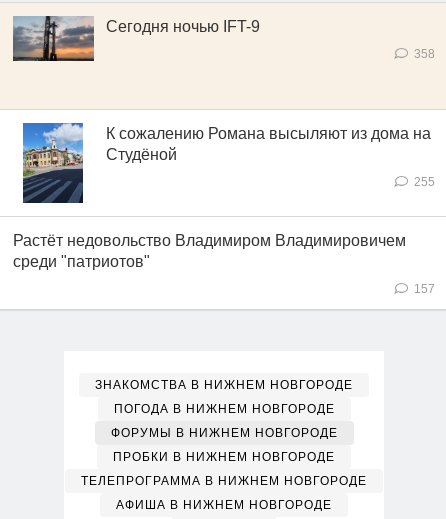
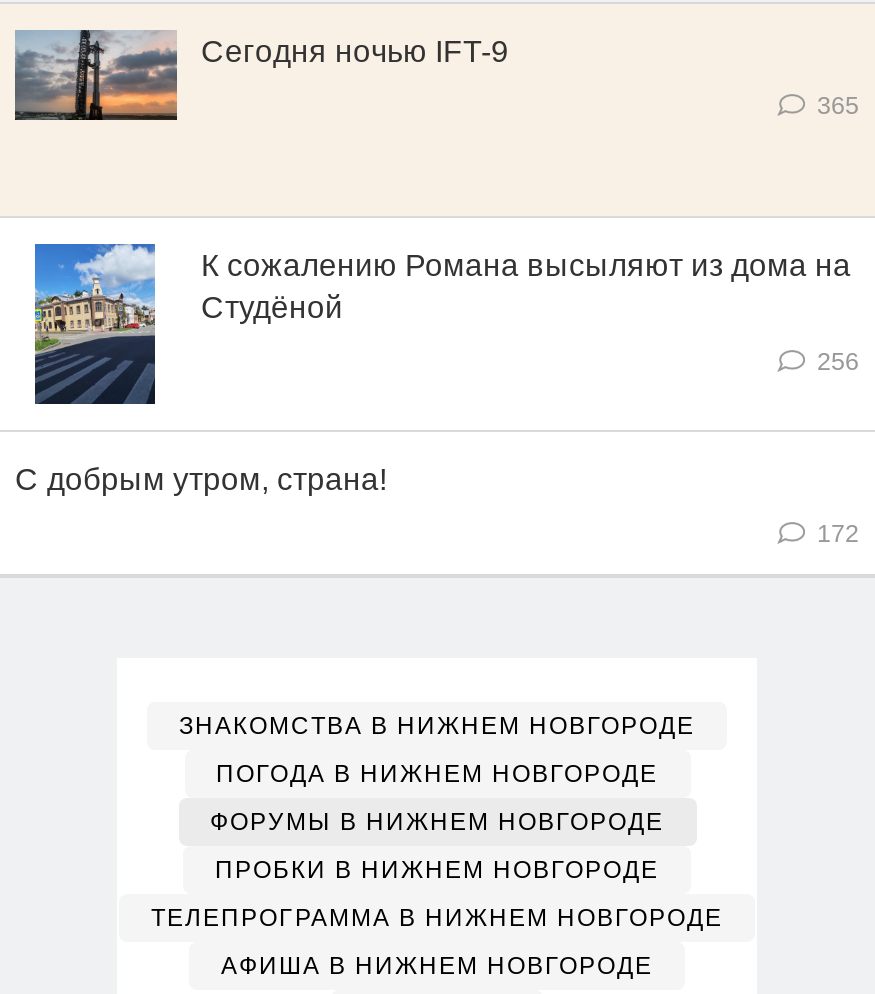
- 358
+ 365

- 255
+ 256

- Растёт недовольство Владимиром Владимировичем
- среди "патриотов"
+ С добрым утром, страна!

- 157
+ 172
